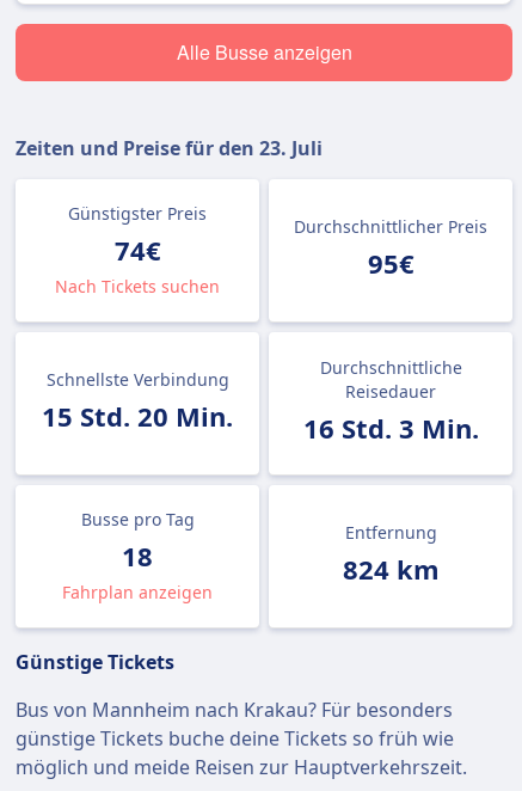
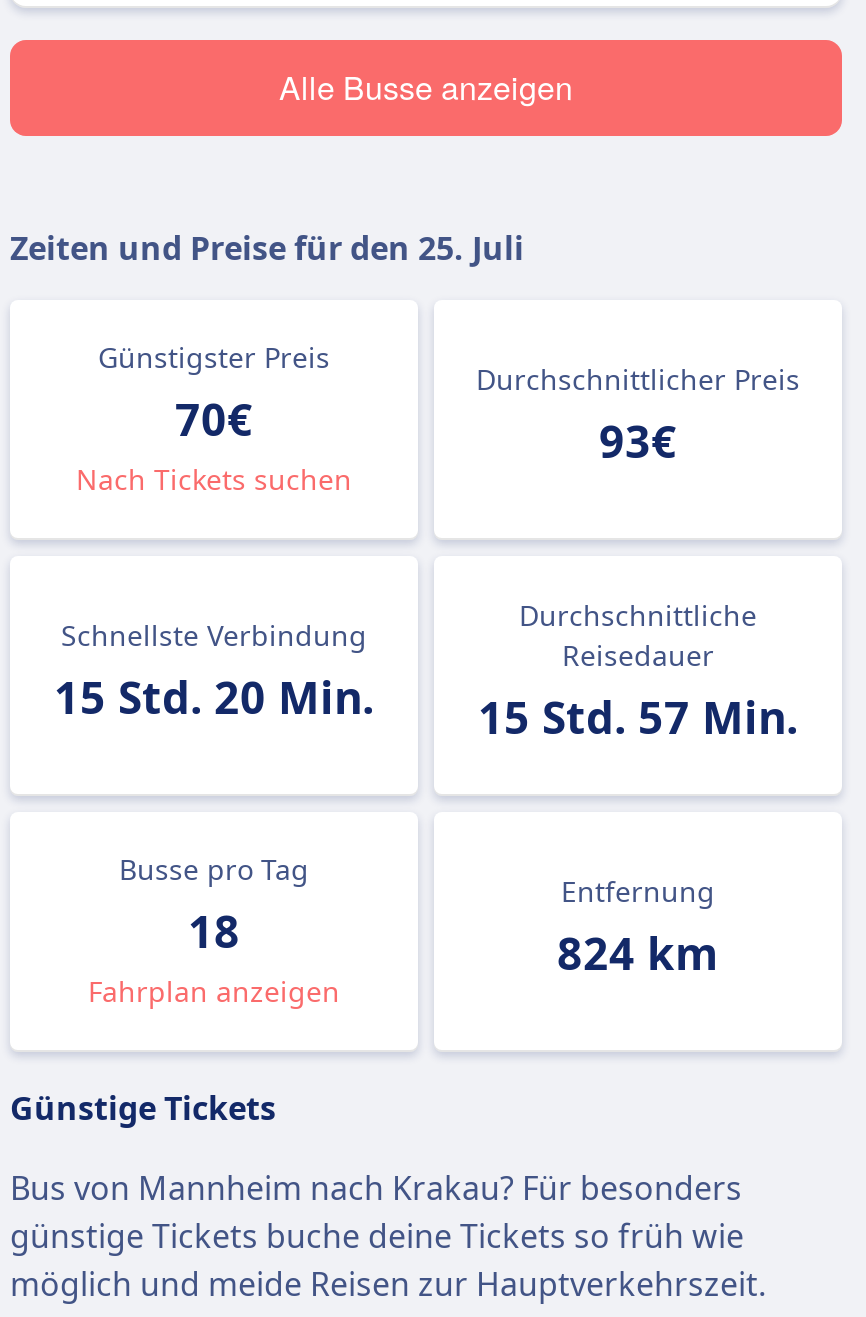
- Zeiten und Preise für den 23. Juli
+ Zeiten und Preise für den 25. Juli

- 74€
+ 70€

- 95€
+ 93€

- 15 Std. 20 Min. 16 Std. 3 Min.
+ 15 Std. 20 Min. 15 Std. 57 Min.
